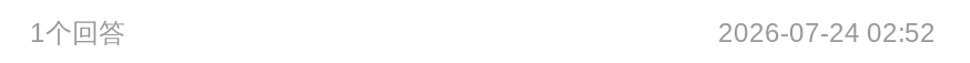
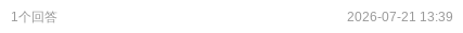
- 2026-07-24 02:52
+ 2026-07-21 13:39
